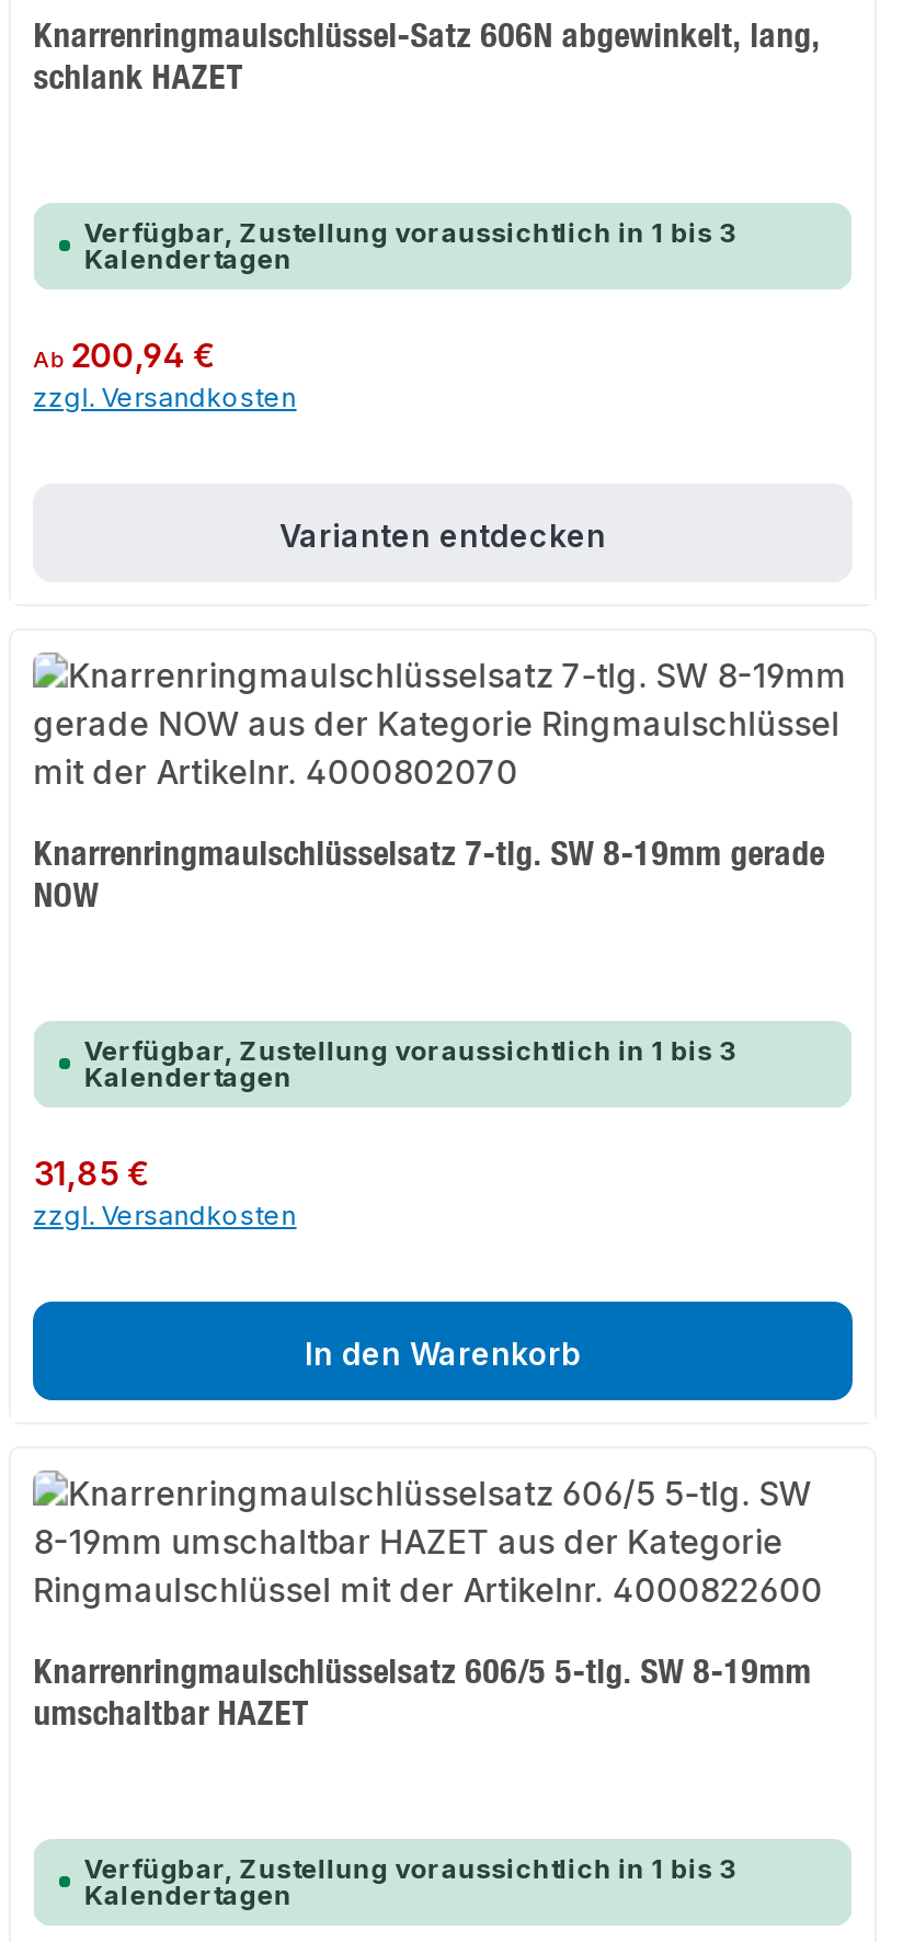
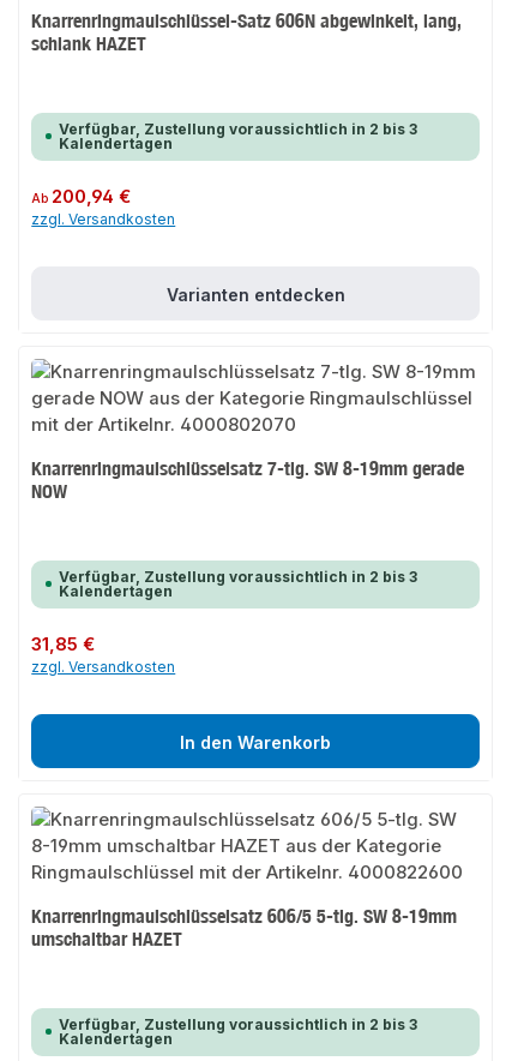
- Verfügbar, Zustellung voraussichtlich in 1 bis 3
+ Verfügbar, Zustellung voraussichtlich in 2 bis 3

- Verfügbar, Zustellung voraussichtlich in 1 bis 3
+ Verfügbar, Zustellung voraussichtlich in 2 bis 3

- Verfügbar, Zustellung voraussichtlich in 1 bis 3
+ Verfügbar, Zustellung voraussichtlich in 2 bis 3
